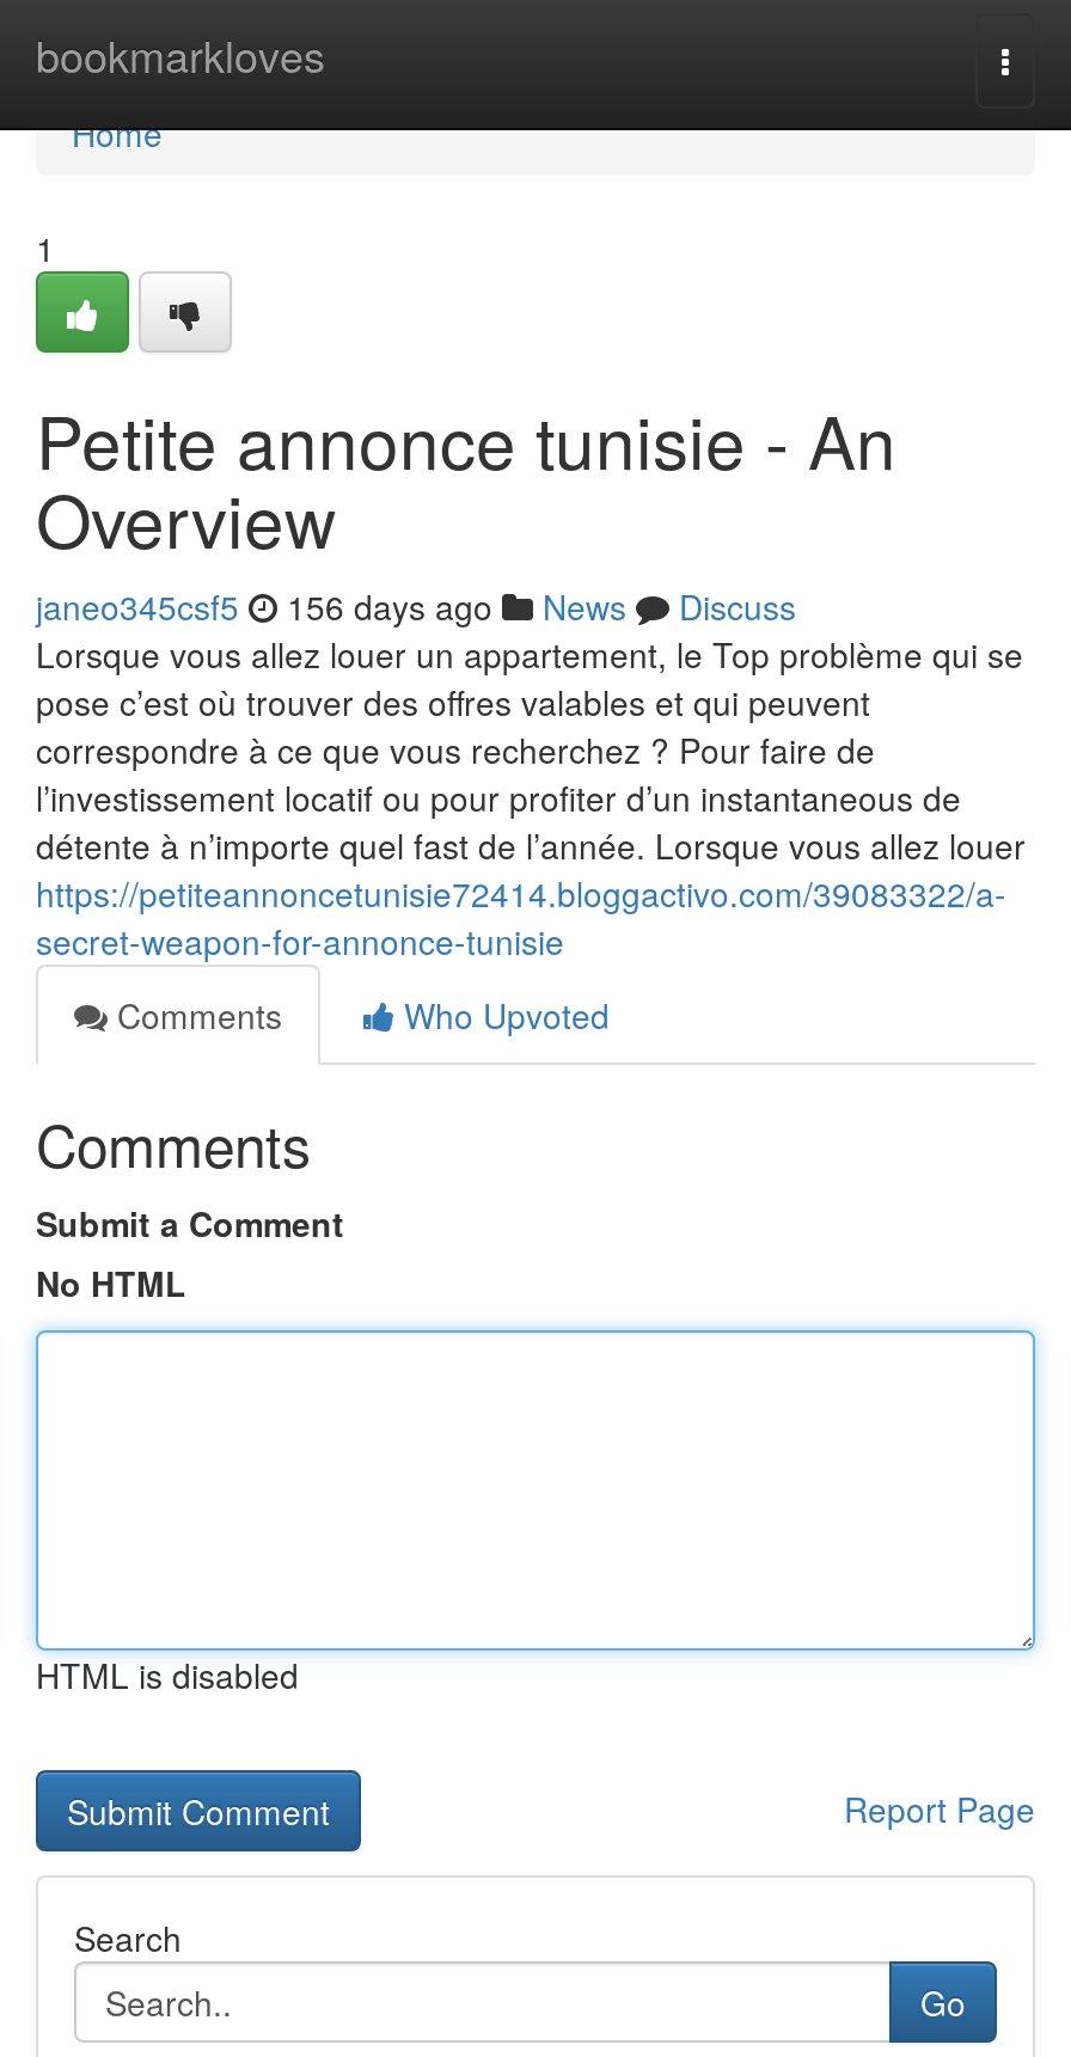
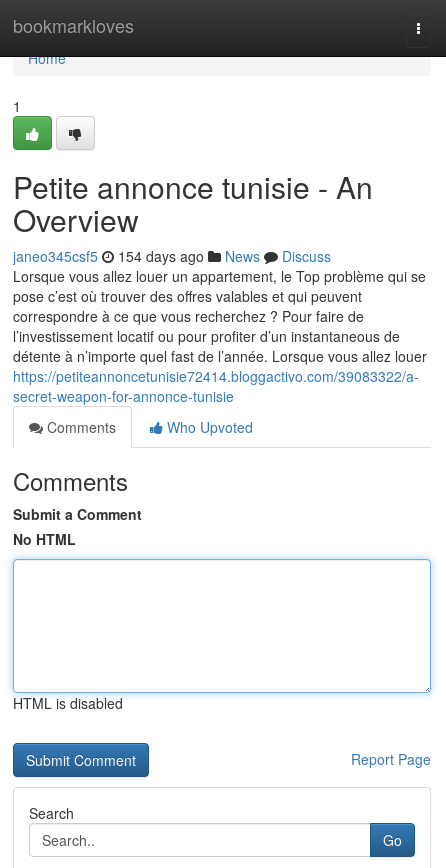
- janeo345csf5 156 days ago News Discuss
+ janeo345csf5 154 days ago News Discuss
